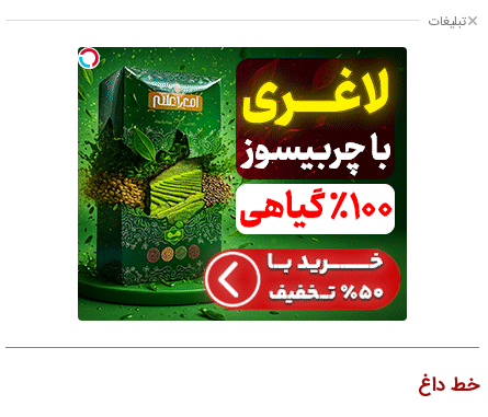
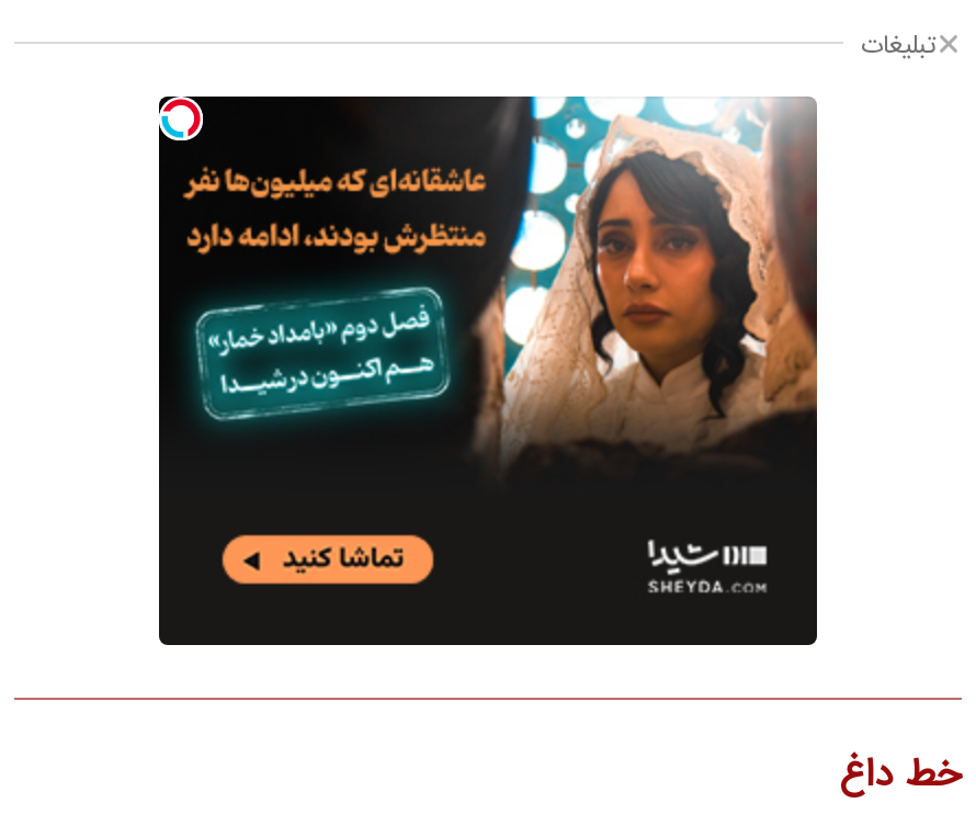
- [image]
+ [image]
